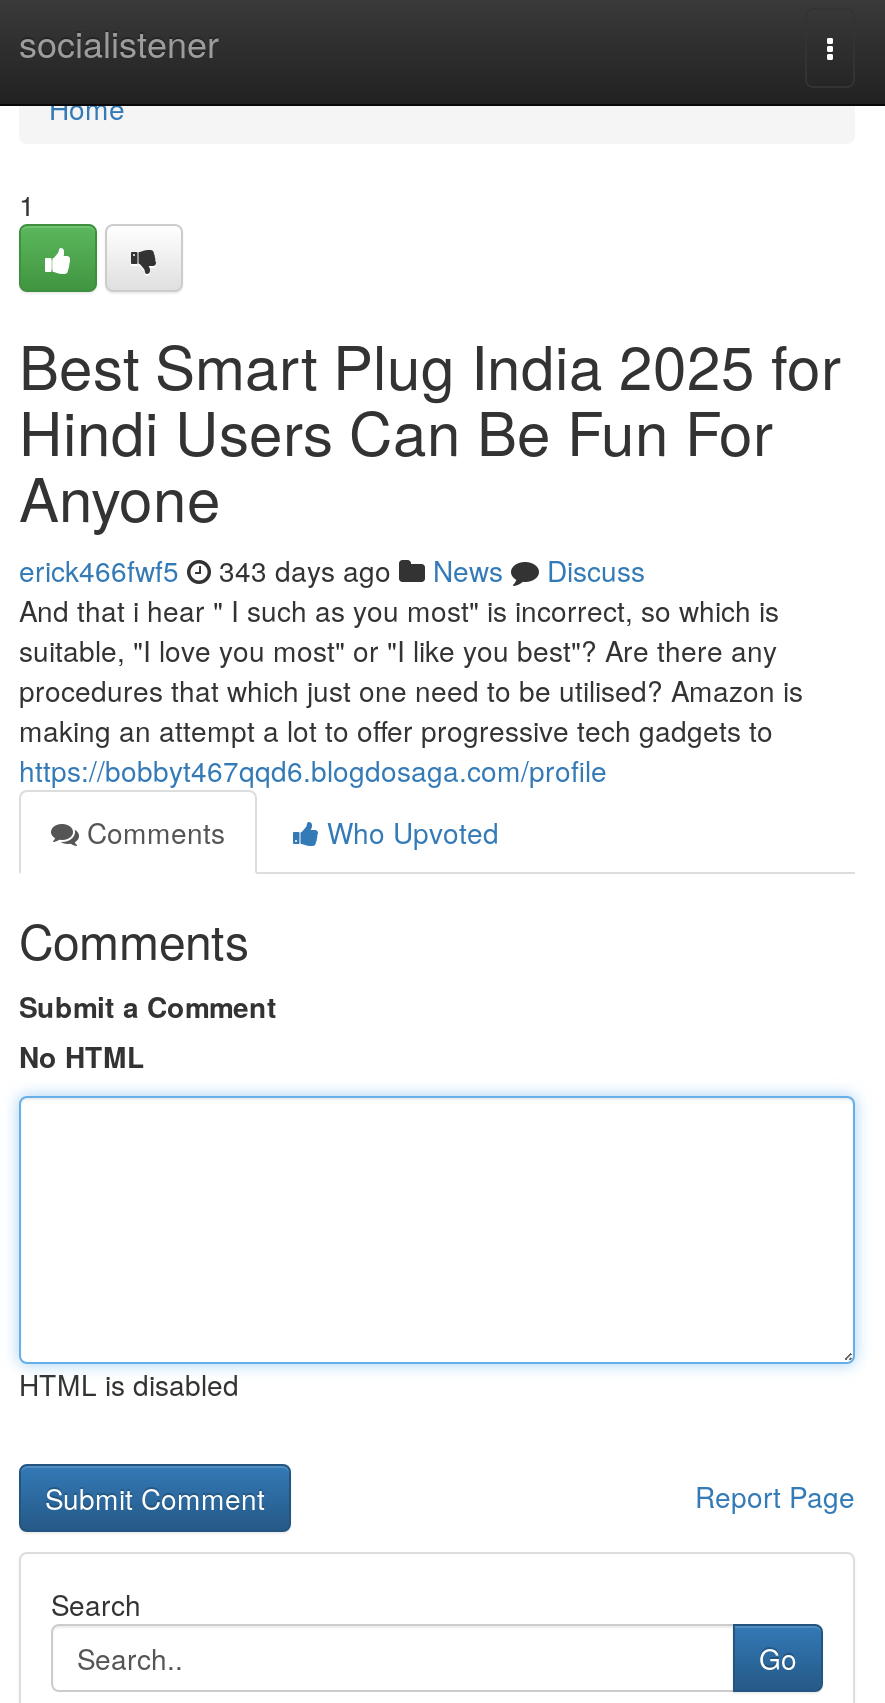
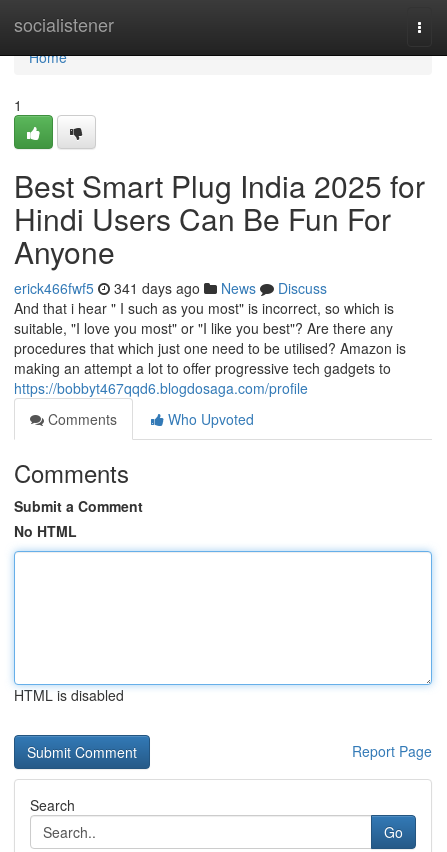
- erick466fwf5 343 days ago News Discuss
+ erick466fwf5 341 days ago News Discuss
